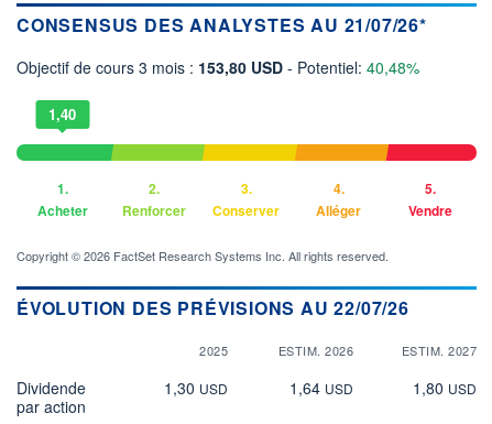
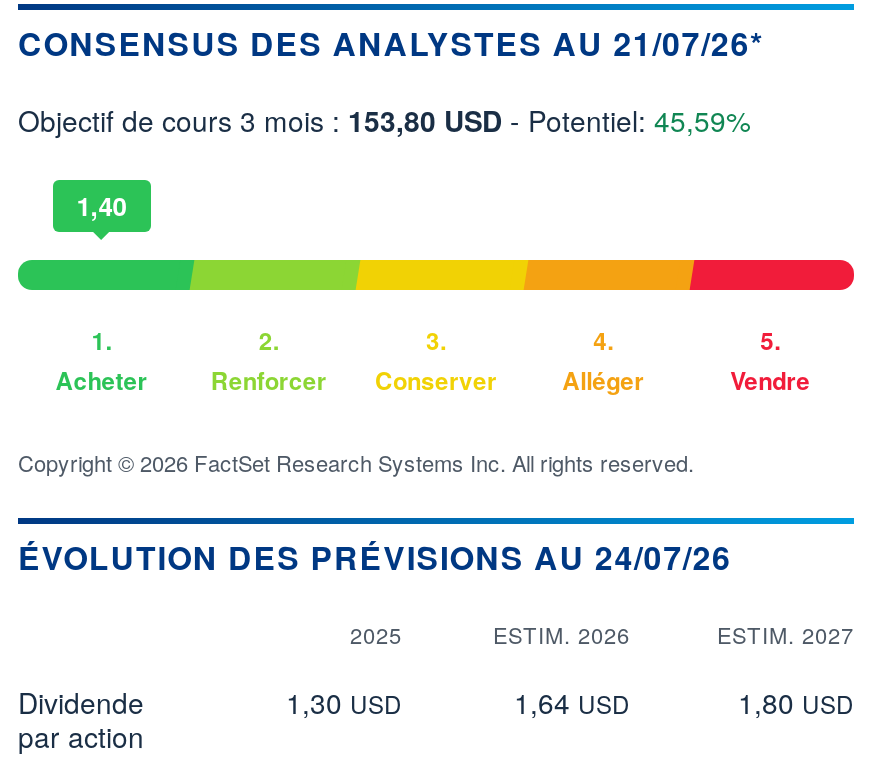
- Objectif de cours 3 mois : 153,80 USD - Potentiel: 40,48%
+ Objectif de cours 3 mois : 153,80 USD - Potentiel: 45,59%

- ÉVOLUTION DES PRÉVISIONS AU 22/07/26
+ ÉVOLUTION DES PRÉVISIONS AU 24/07/26
